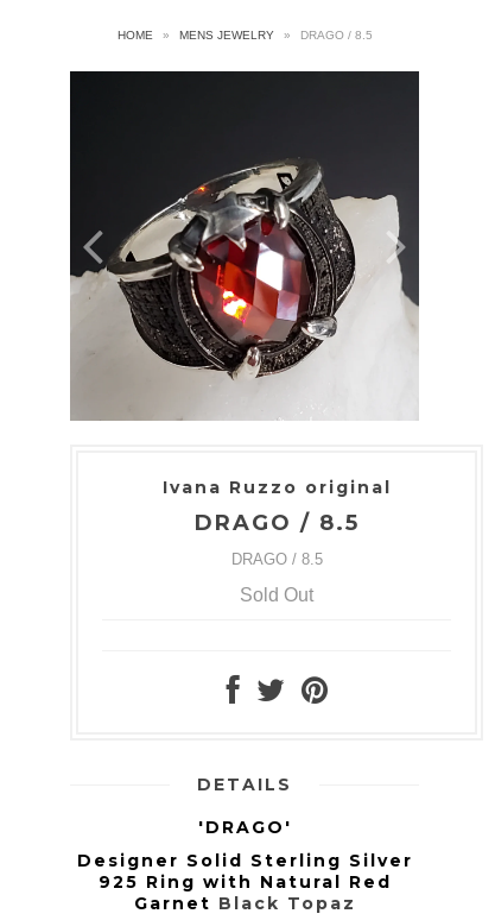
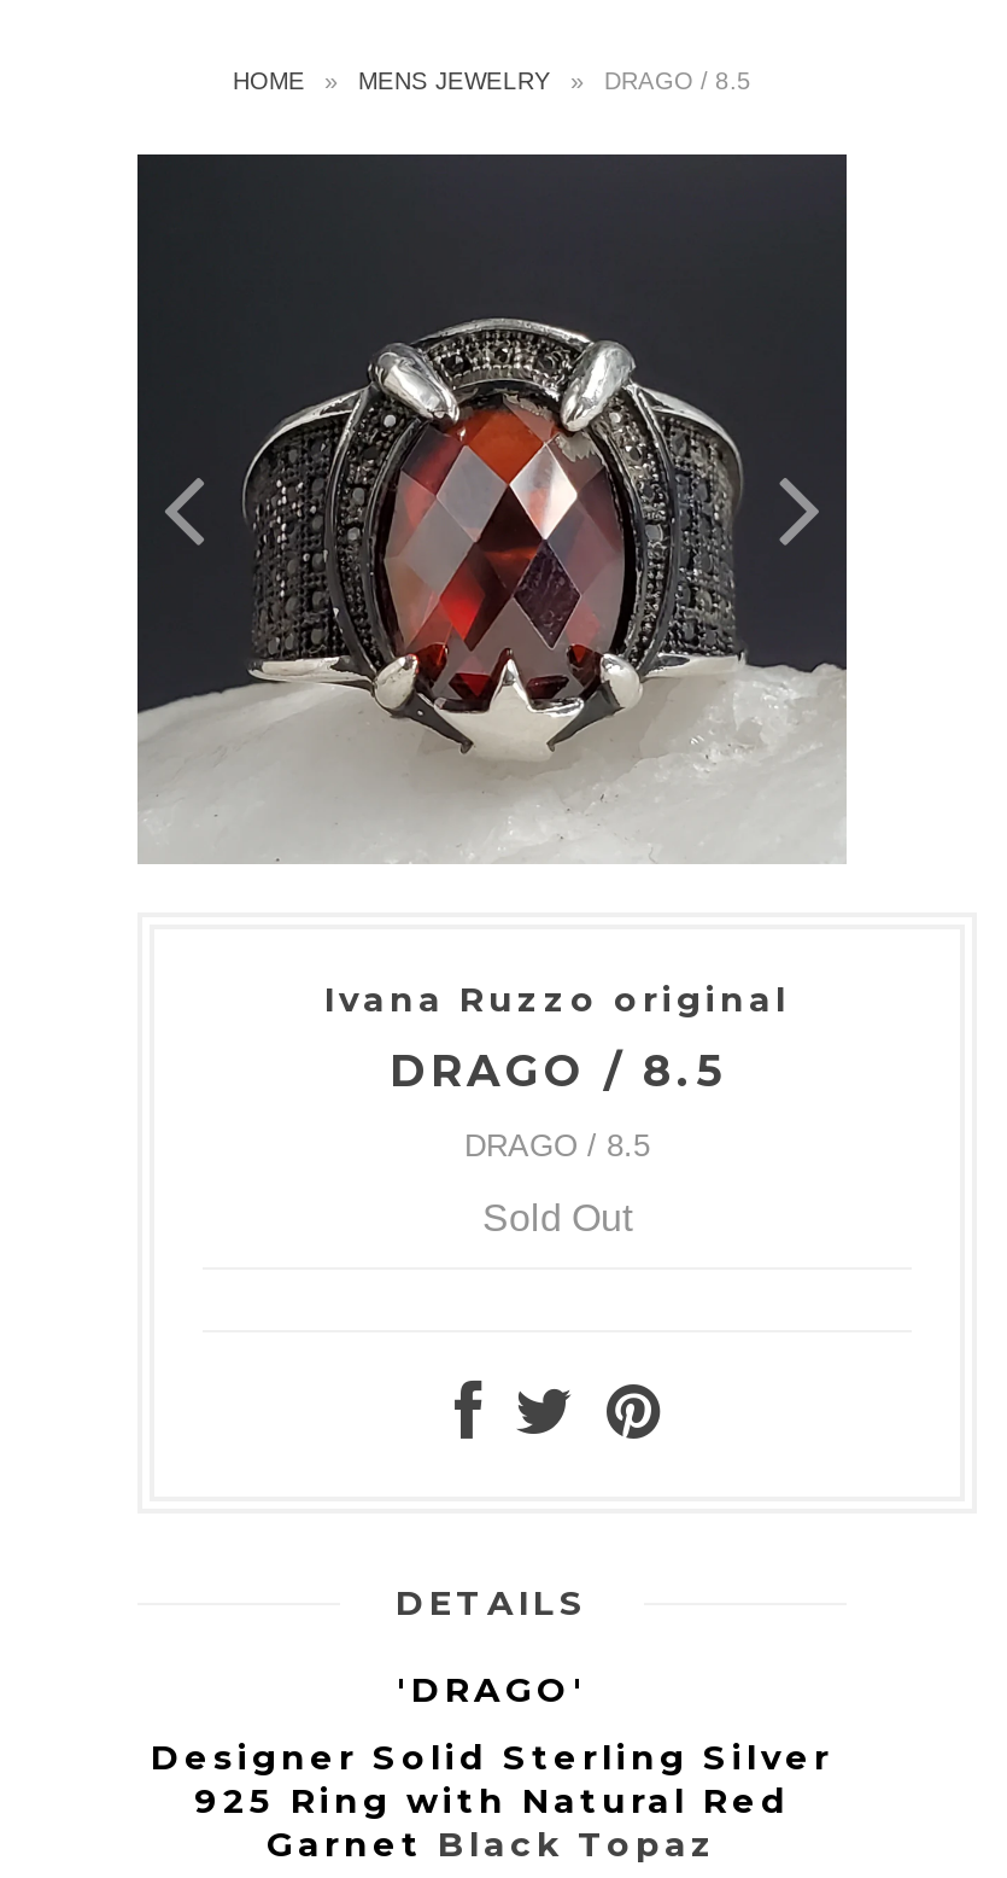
- [image]
+ [image]
